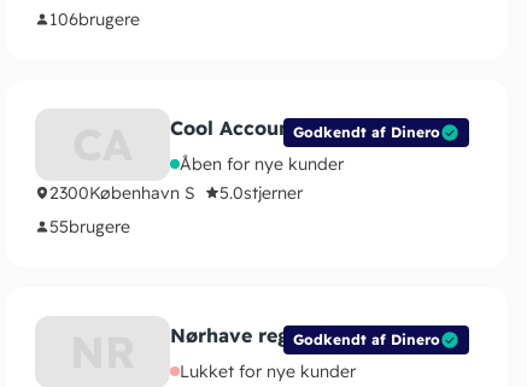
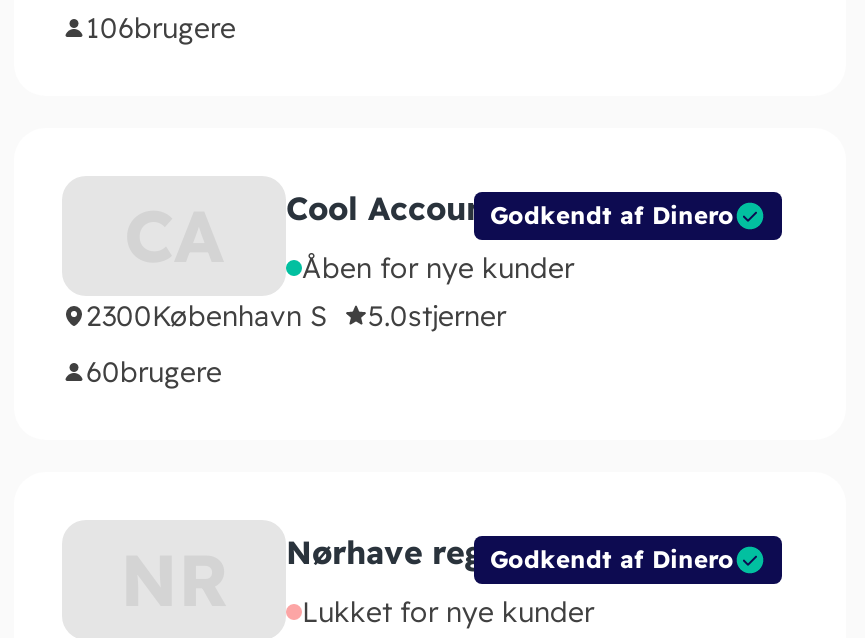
- 55brugere
+ 60brugere
